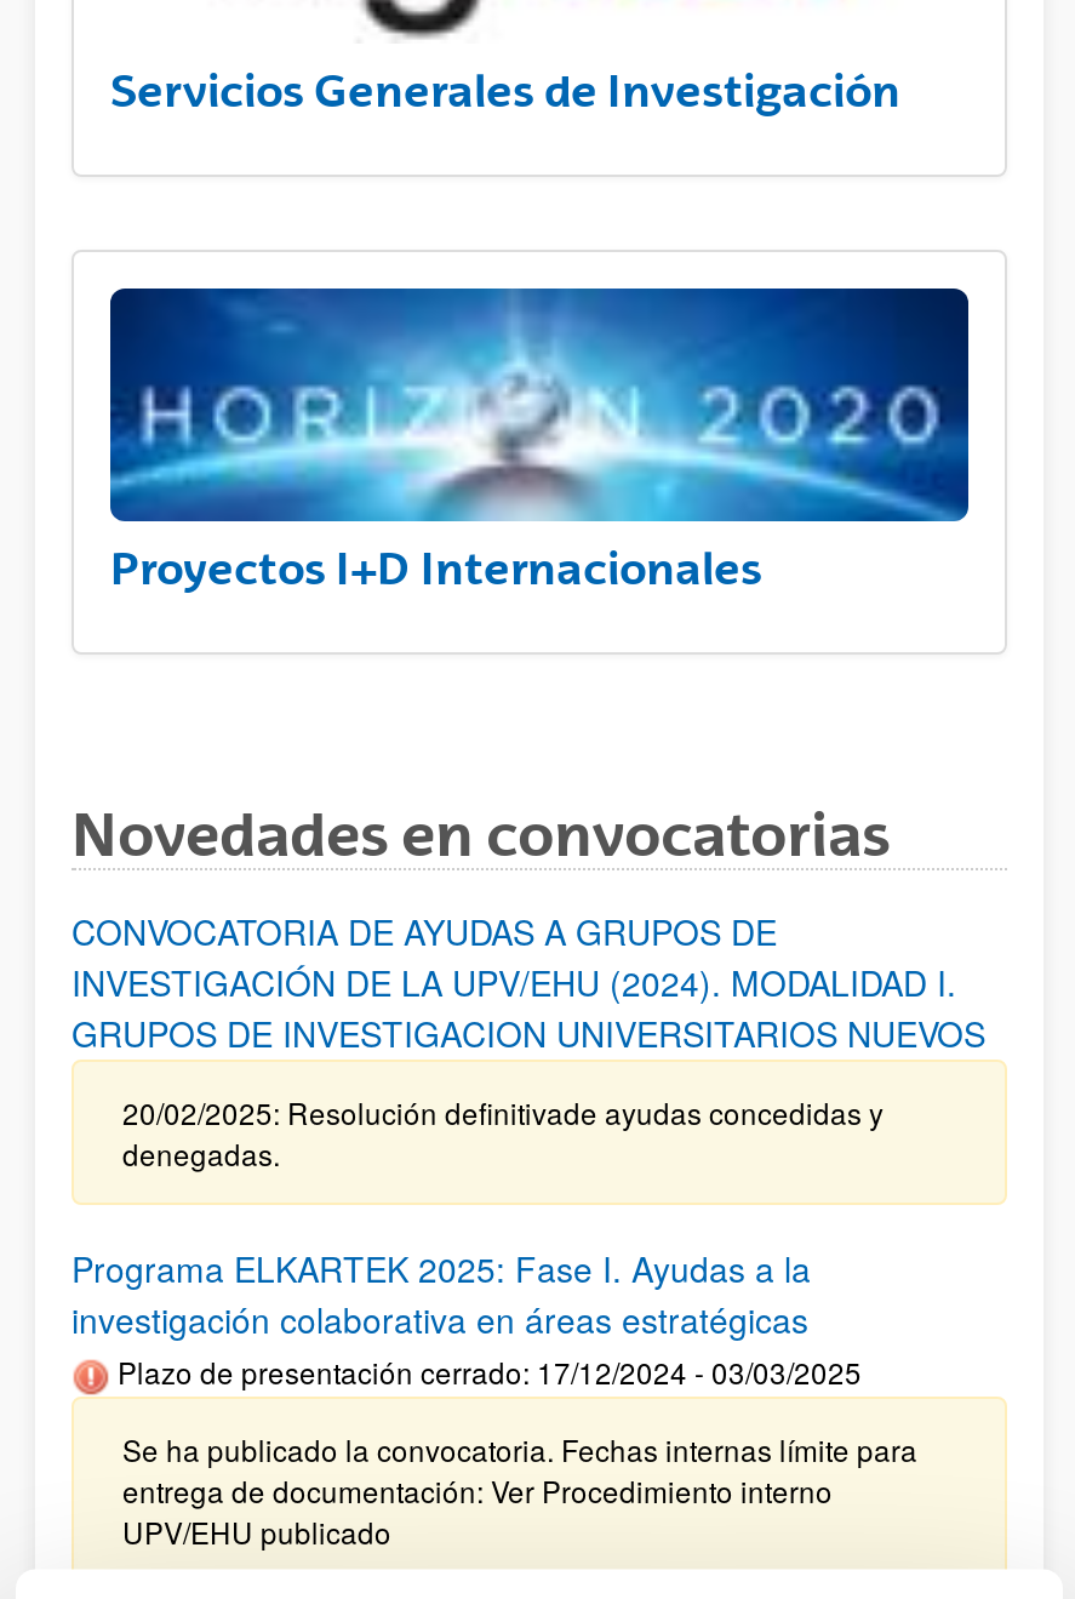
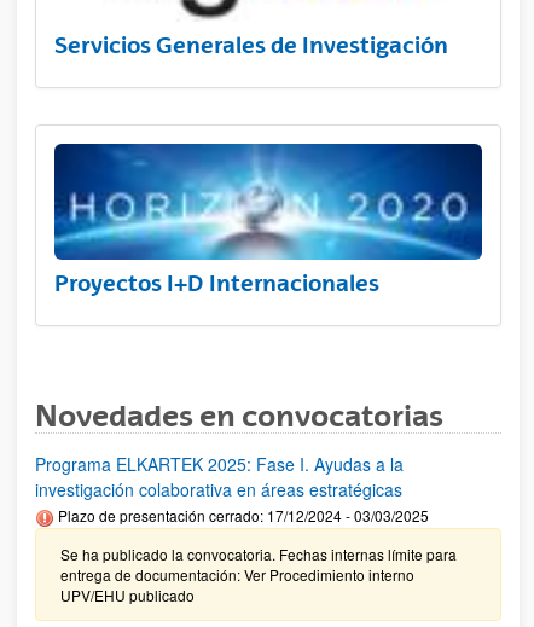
- CONVOCATORIA DE AYUDAS A GRUPOS DE
- INVESTIGACIÓN DE LA UPV/EHU (2024). MODALIDAD I.
- GRUPOS DE INVESTIGACION UNIVERSITARIOS NUEVOS
- 20/02/2025: Resolución definitivade ayudas concedidas y
- denegadas.
